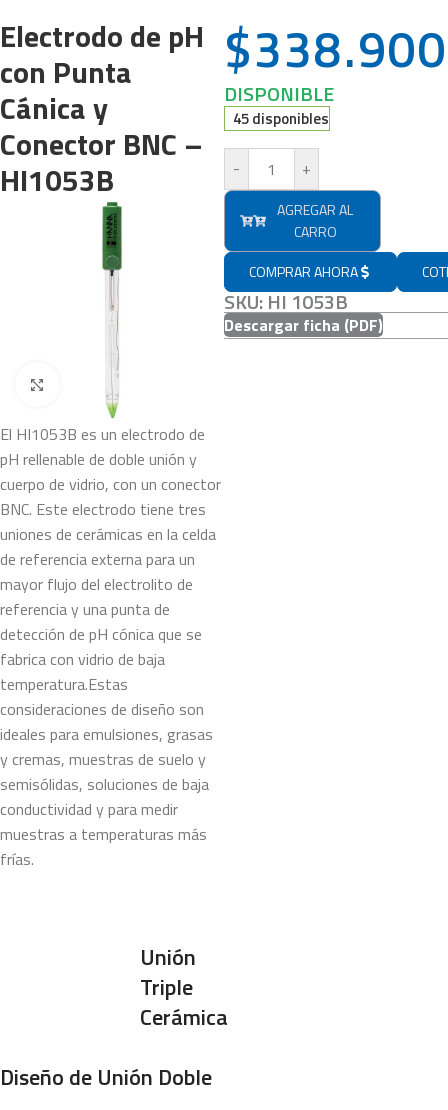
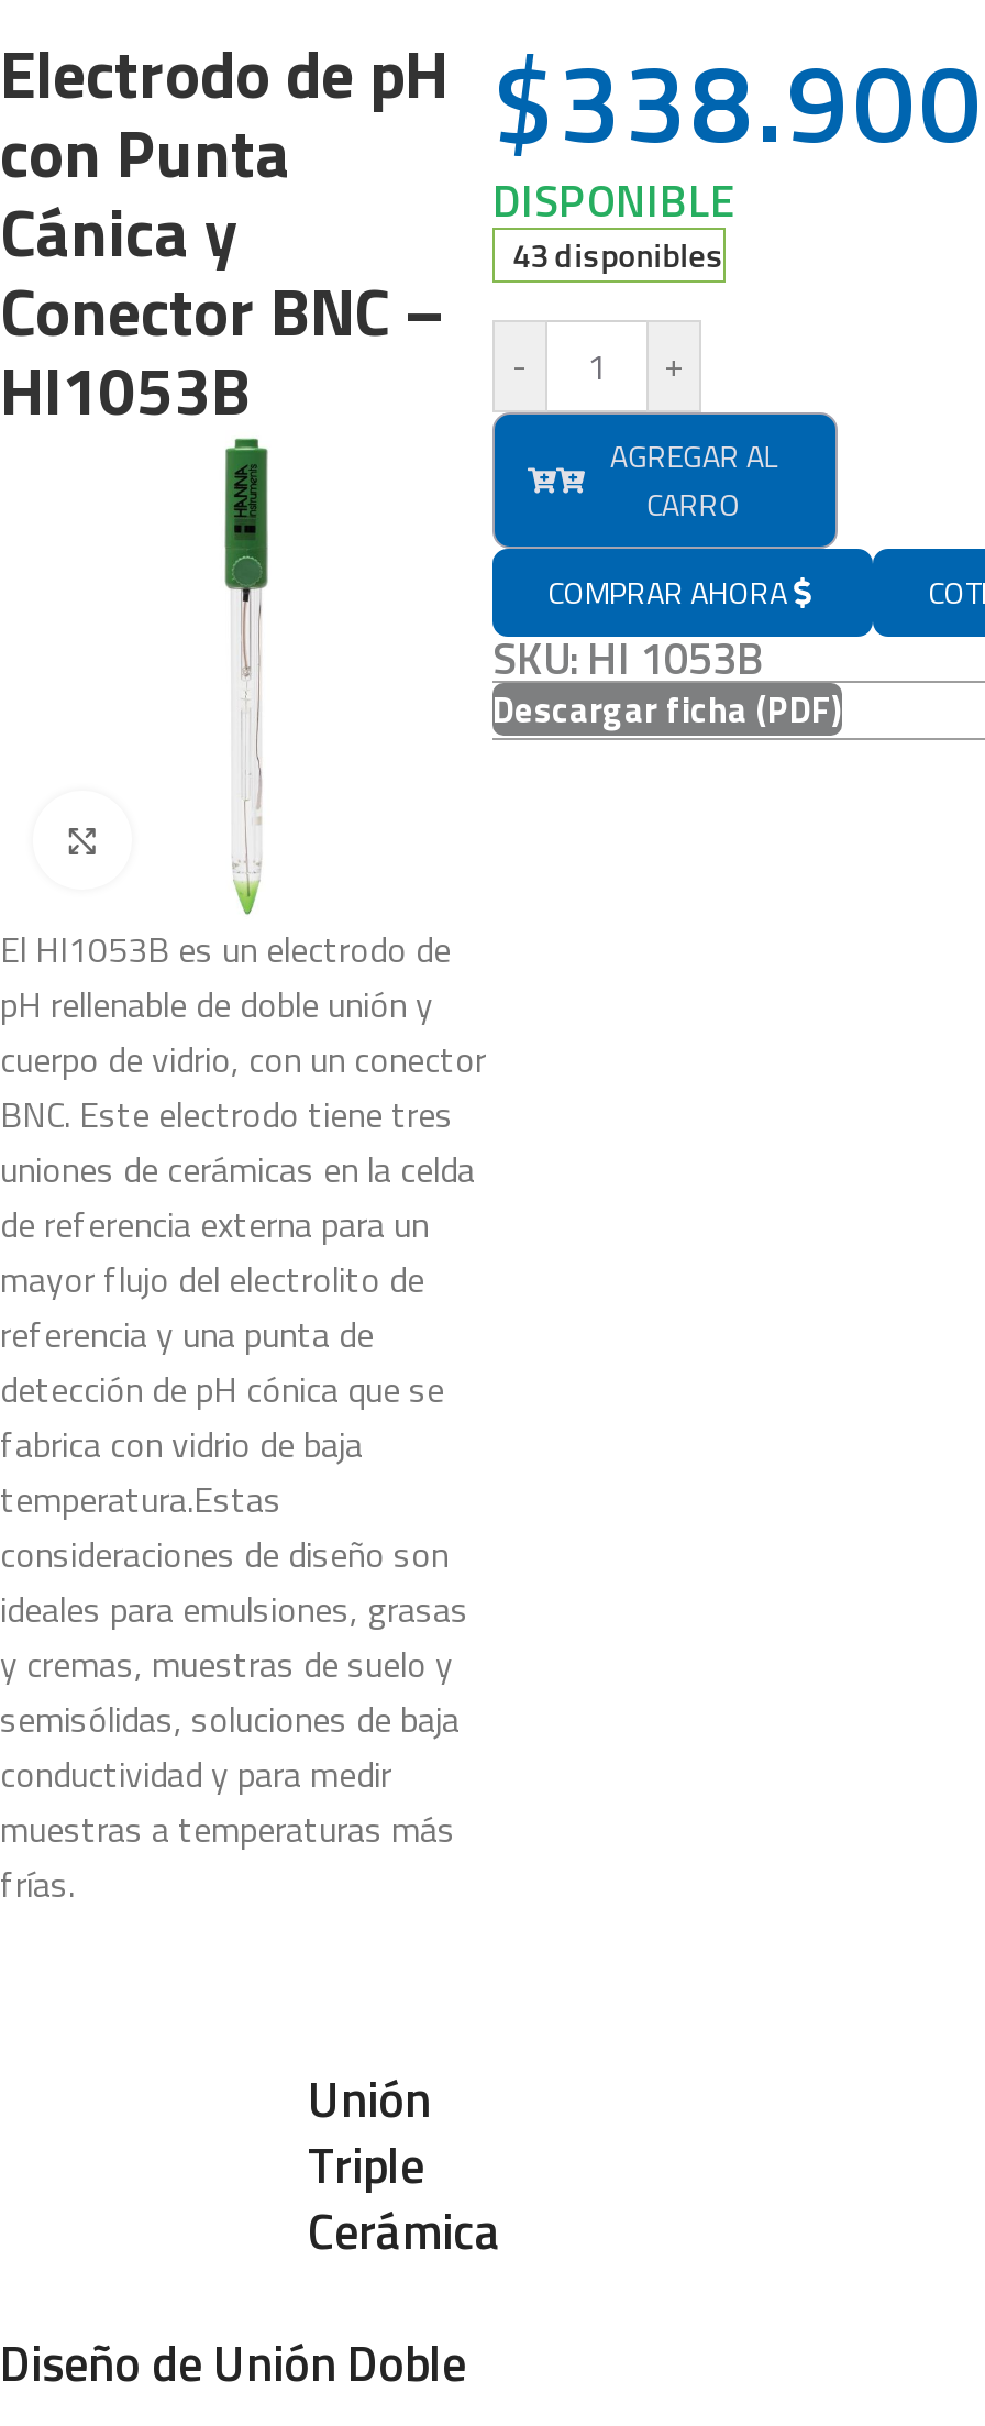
- 45 disponibles
+ 43 disponibles
